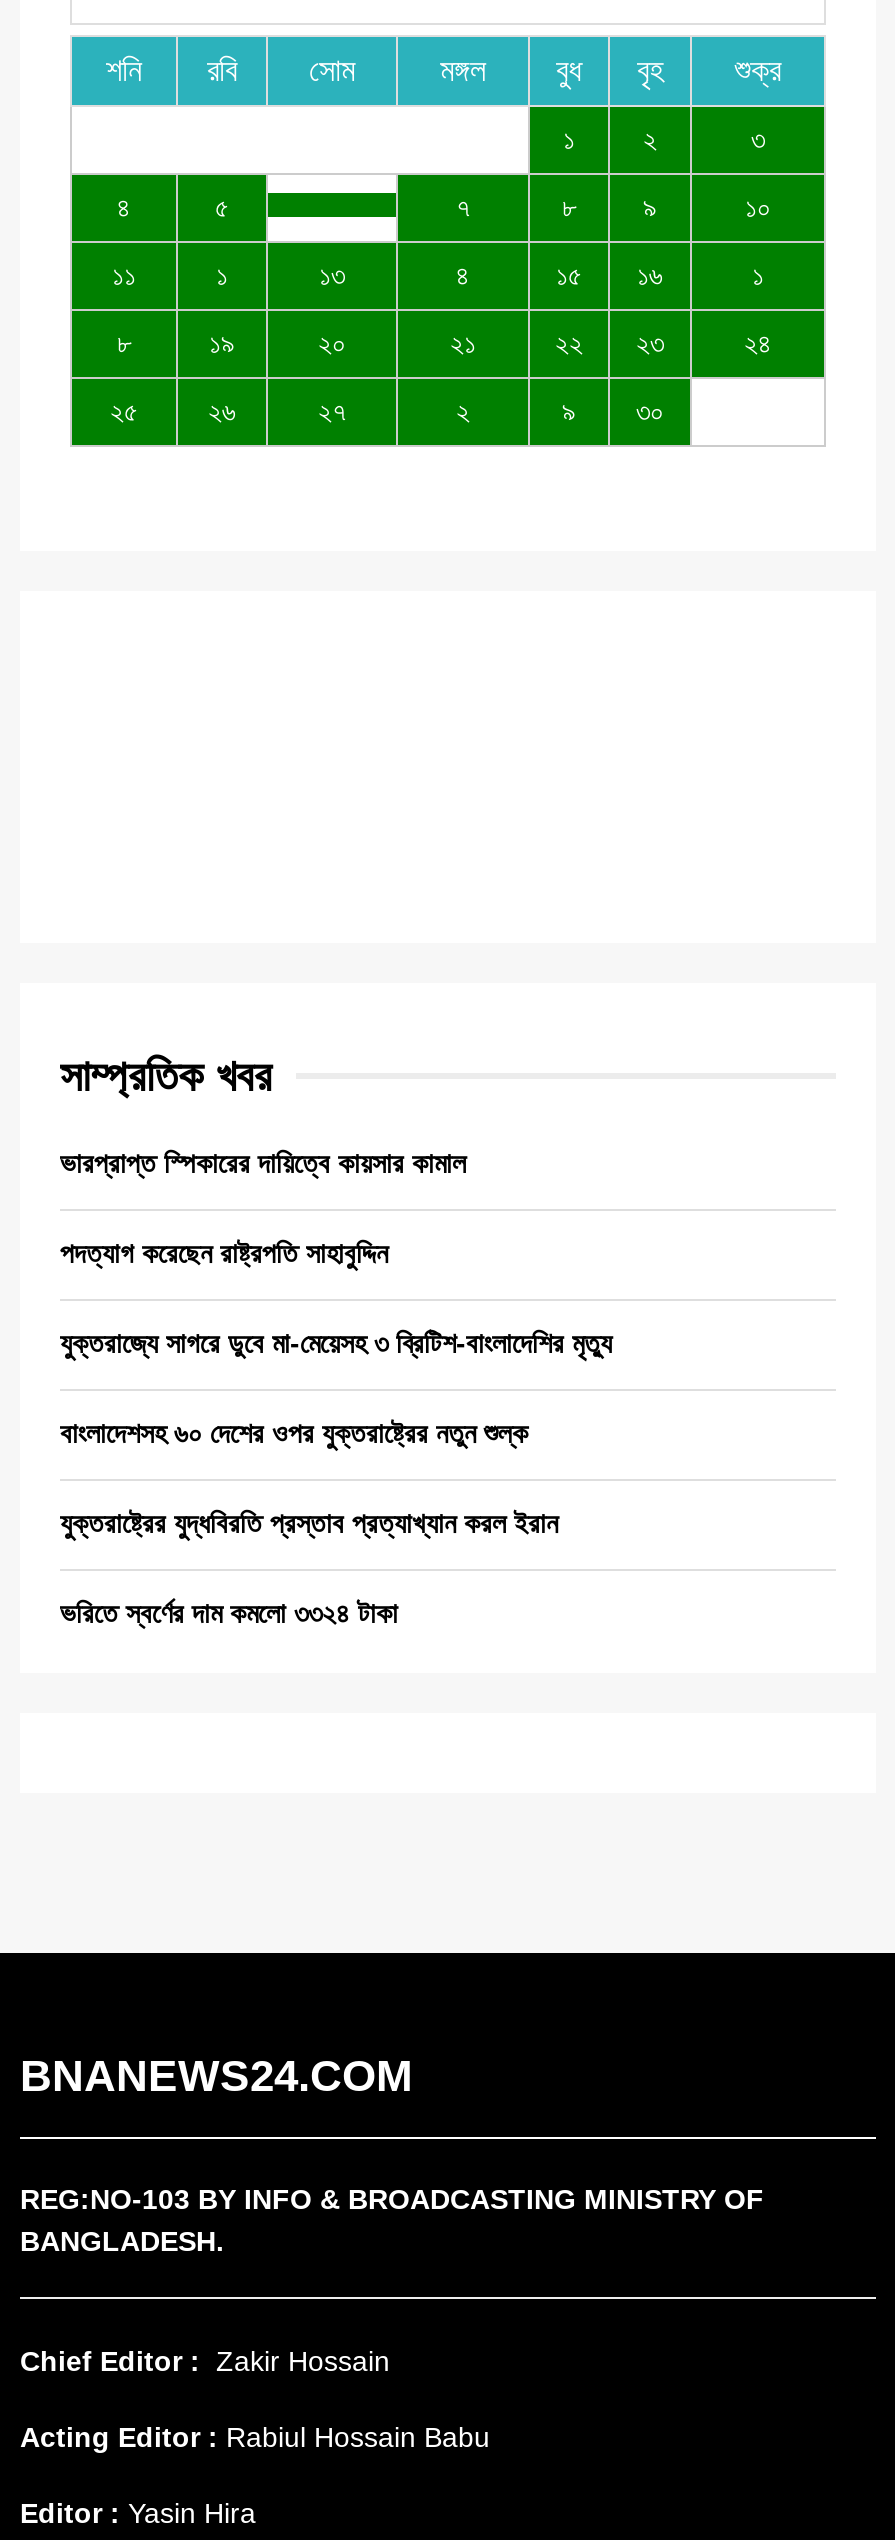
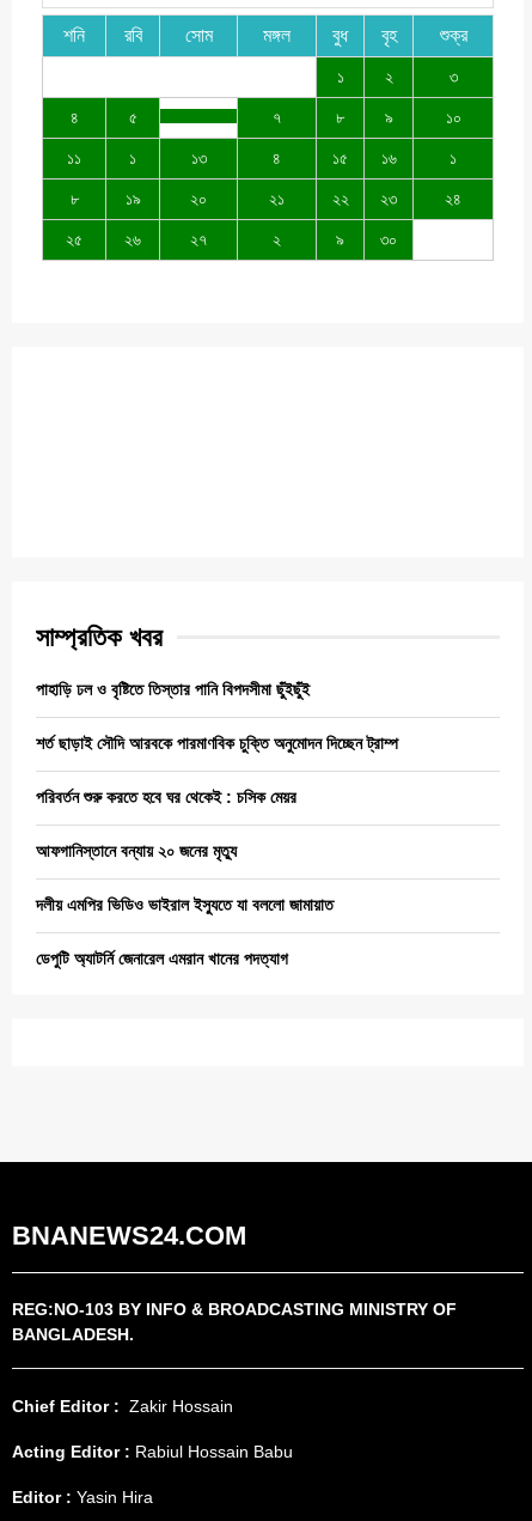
- ভারপ্রাপ্ত স্পিকারের দায়িত্বে কায়সার কামাল
+ পাহাড়ি ঢল ও বৃষ্টিতে তিস্তার পানি বিপদসীমা ছুঁইছুঁই

- পদত্যাগ করেছেন রাষ্ট্রপতি সাহাবুদ্দিন
+ শর্ত ছাড়াই সৌদি আরবকে পারমাণবিক চুক্তি অনুমোদন দিচ্ছেন ট্রাম্প

- যুক্তরাজ্যে সাগরে ডুবে মা-মেয়েসহ ৩ ব্রিটিশ-বাংলাদেশির মৃত্যু
+ পরিবর্তন শুরু করতে হবে ঘর থেকেই : চসিক মেয়র

- বাংলাদেশসহ ৬০ দেশের ওপর যুক্তরাষ্ট্রের নতুন শুল্ক
+ আফগানিস্তানে বন্যায় ২০ জনের মৃত্যু

- যুক্তরাষ্ট্রের যুদ্ধবিরতি প্রস্তাব প্রত্যাখ্যান করল ইরান
+ দলীয় এমপির ভিডিও ভাইরাল ইস্যুতে যা বললো জামায়াত

- ভরিতে স্বর্ণের দাম কমলো ৩৩২৪ টাকা
+ ডেপুটি অ্যাটর্নি জেনারেল এমরান খানের পদত্যাগ
